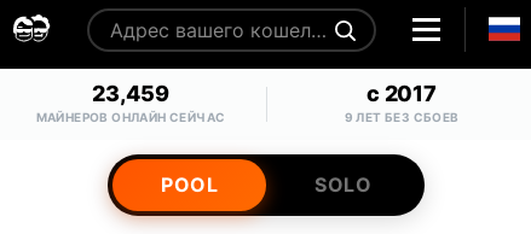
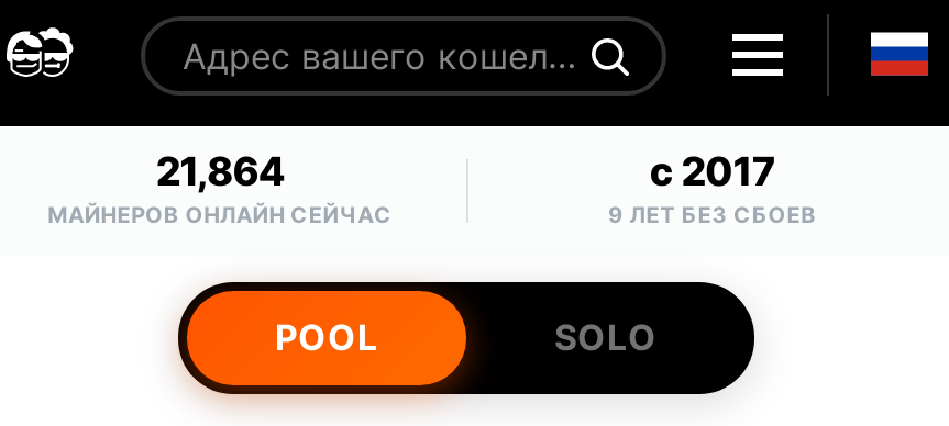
- 23,459
+ 21,864
